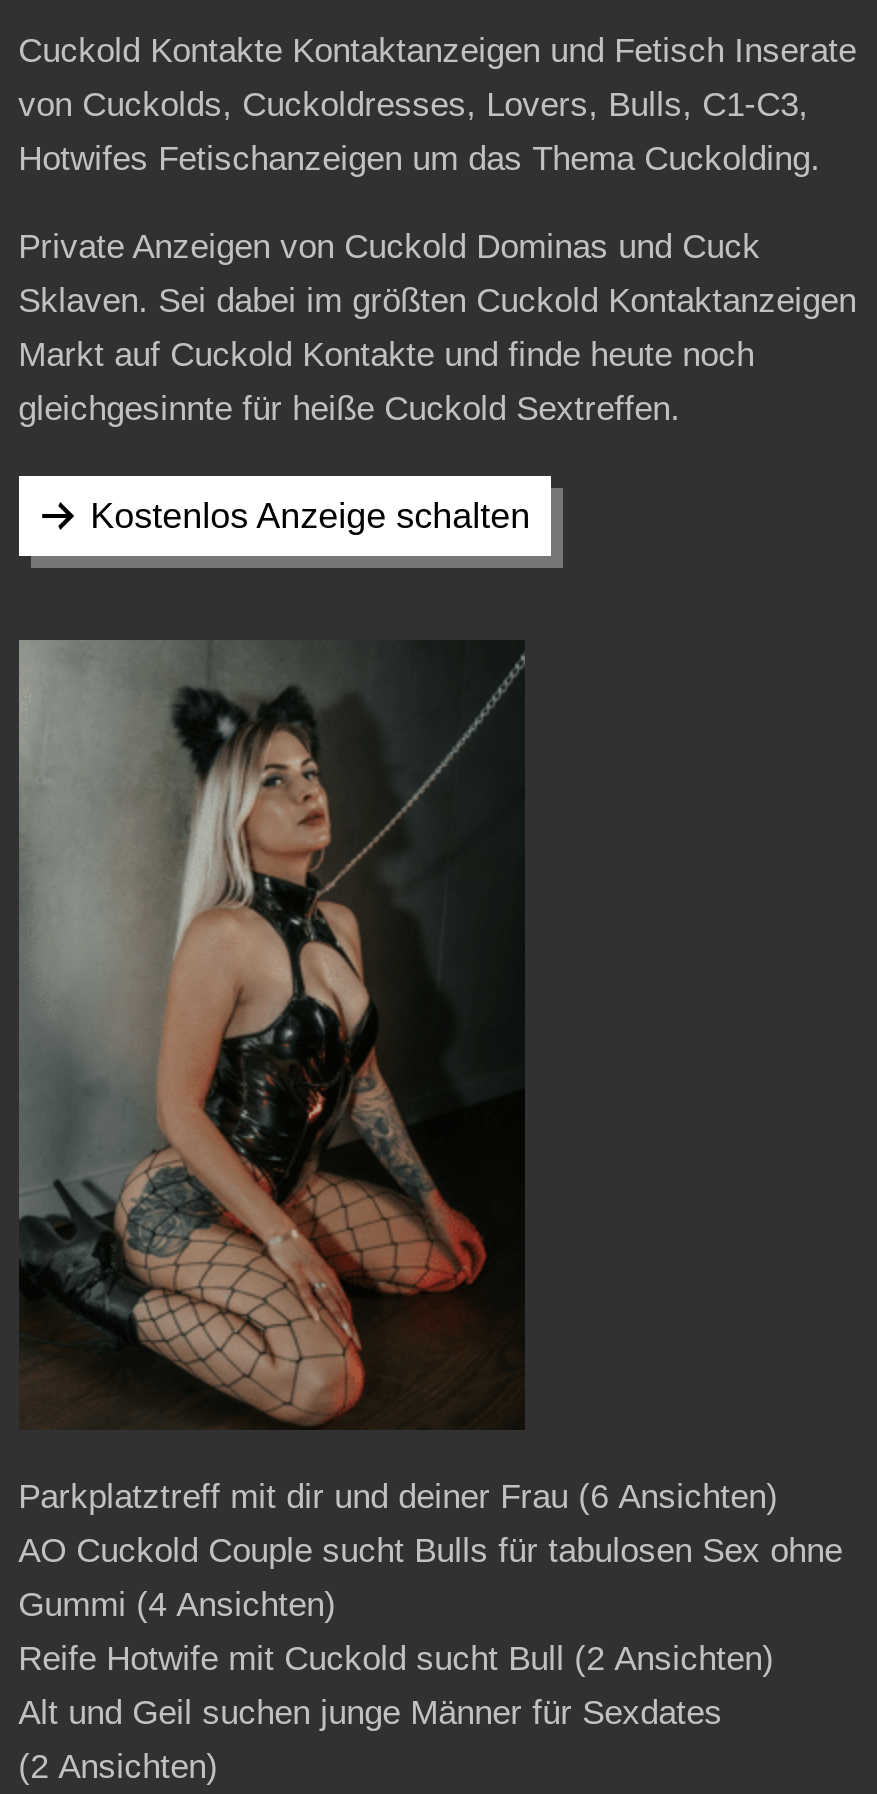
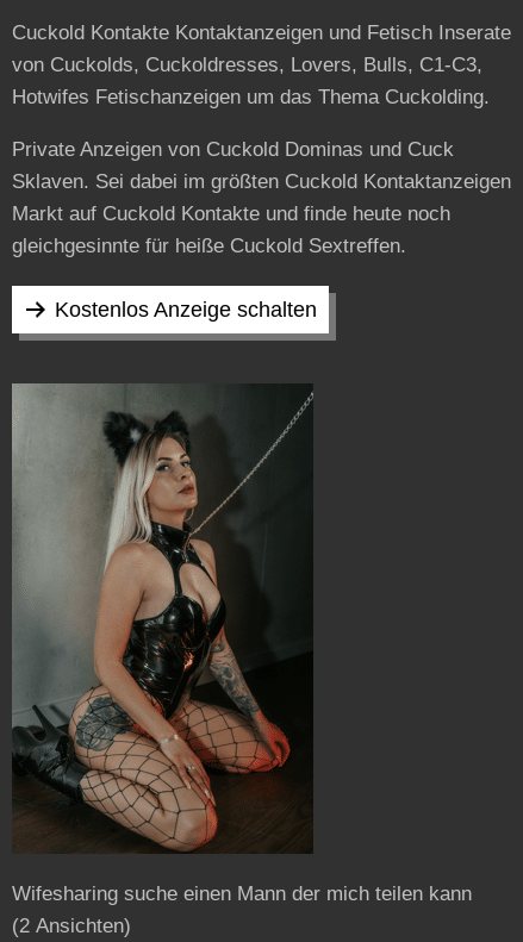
- Parkplatztreff mit dir und deiner Frau (6 Ansichten)
- AO Cuckold Couple sucht Bulls für tabulosen Sex ohne
- Gummi (4 Ansichten)
- Reife Hotwife mit Cuckold sucht Bull (2 Ansichten)
- Alt und Geil suchen junge Männer für Sexdates
+ Wifesharing suche einen Mann der mich teilen kann
